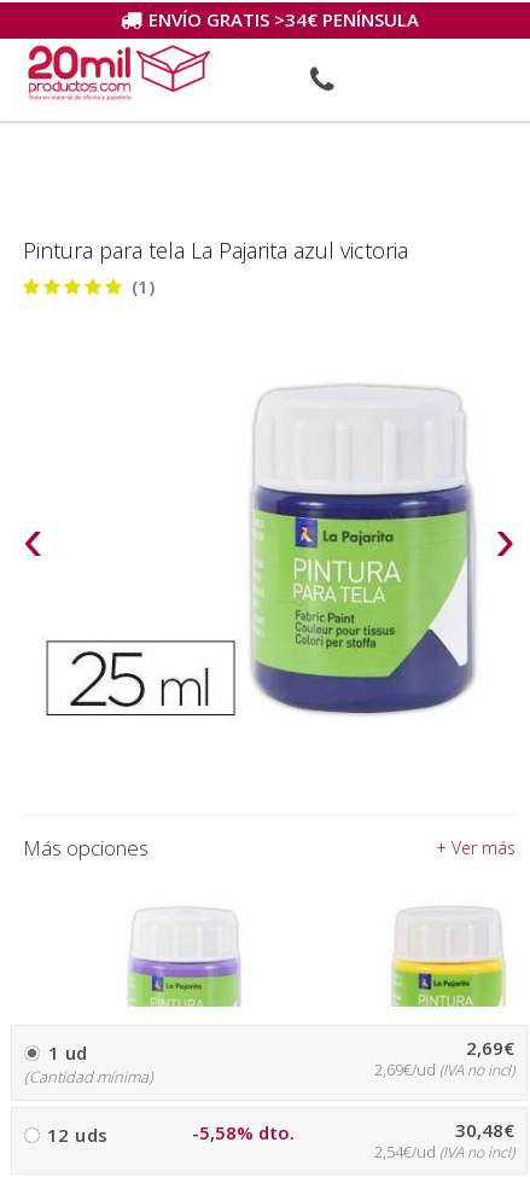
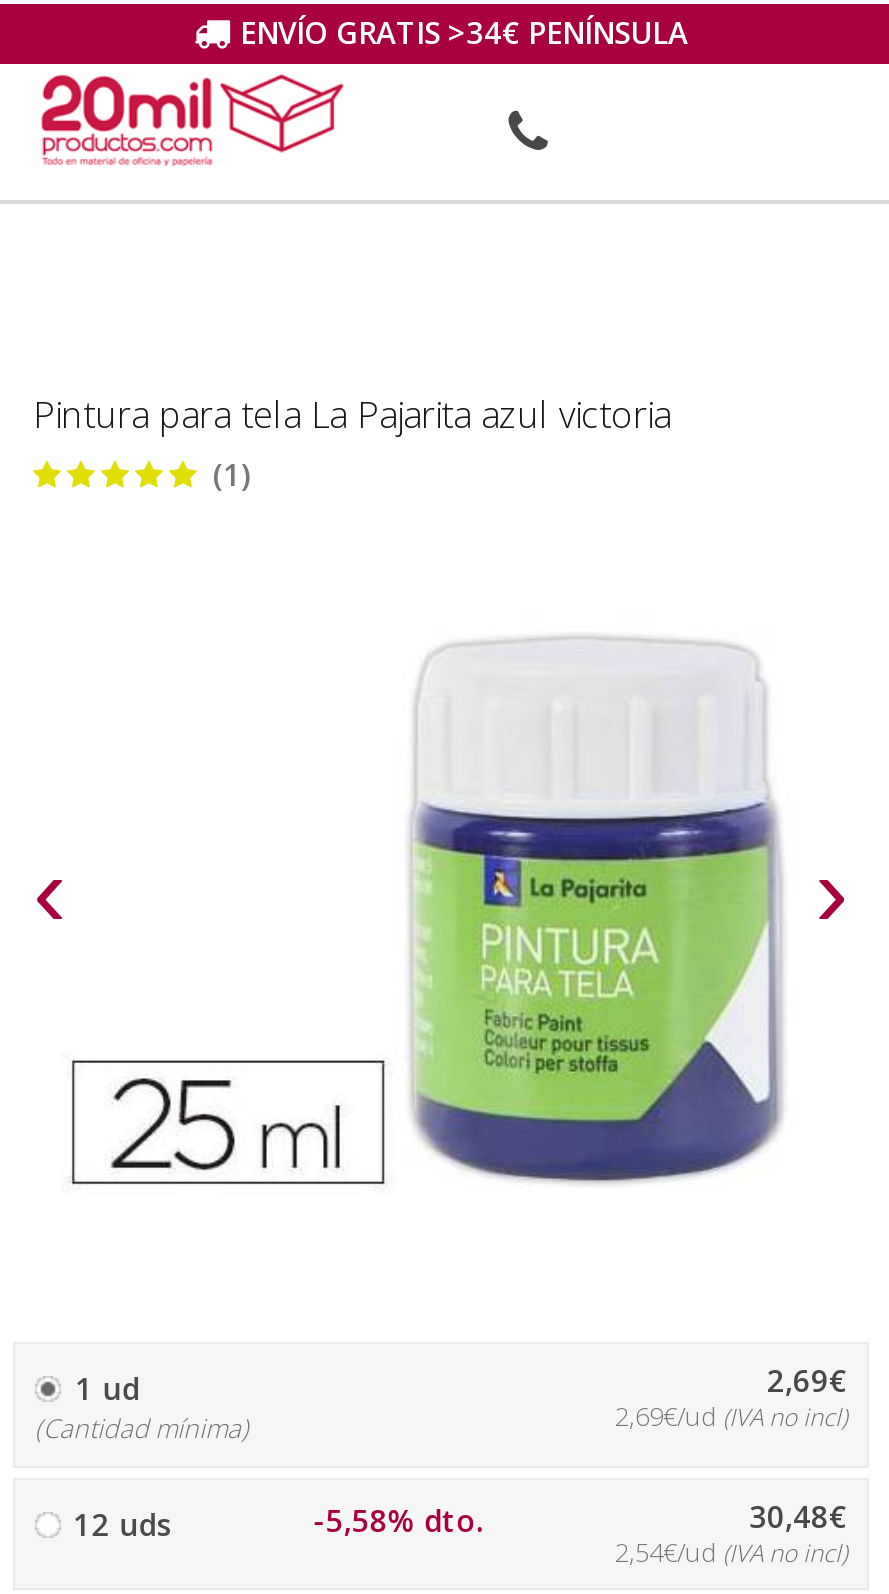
- Más opciones
- + Ver más

- [image]

- [image]
